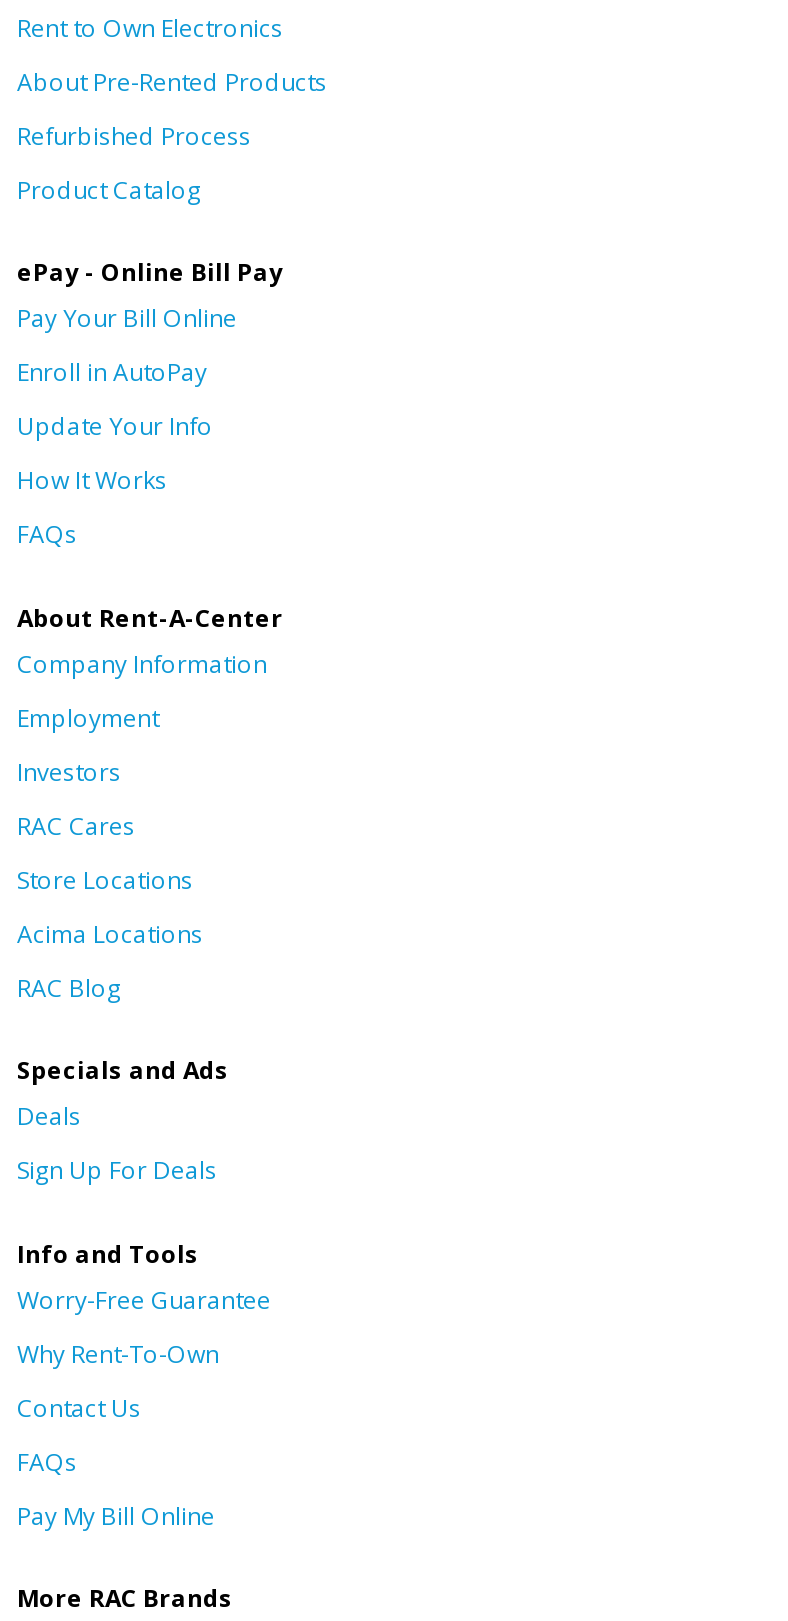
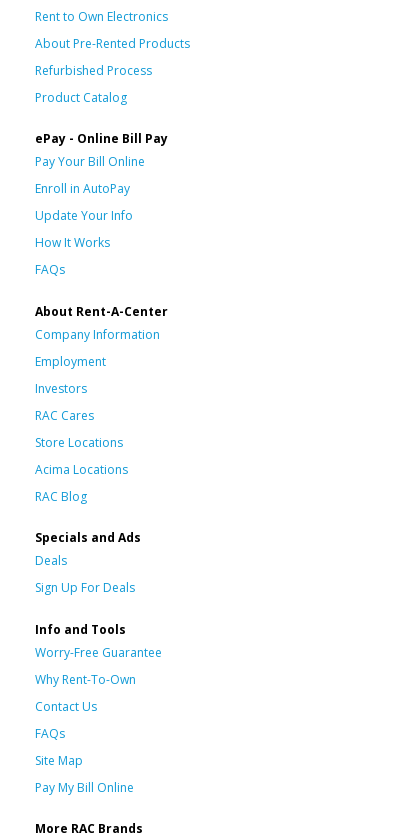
+ Site Map
